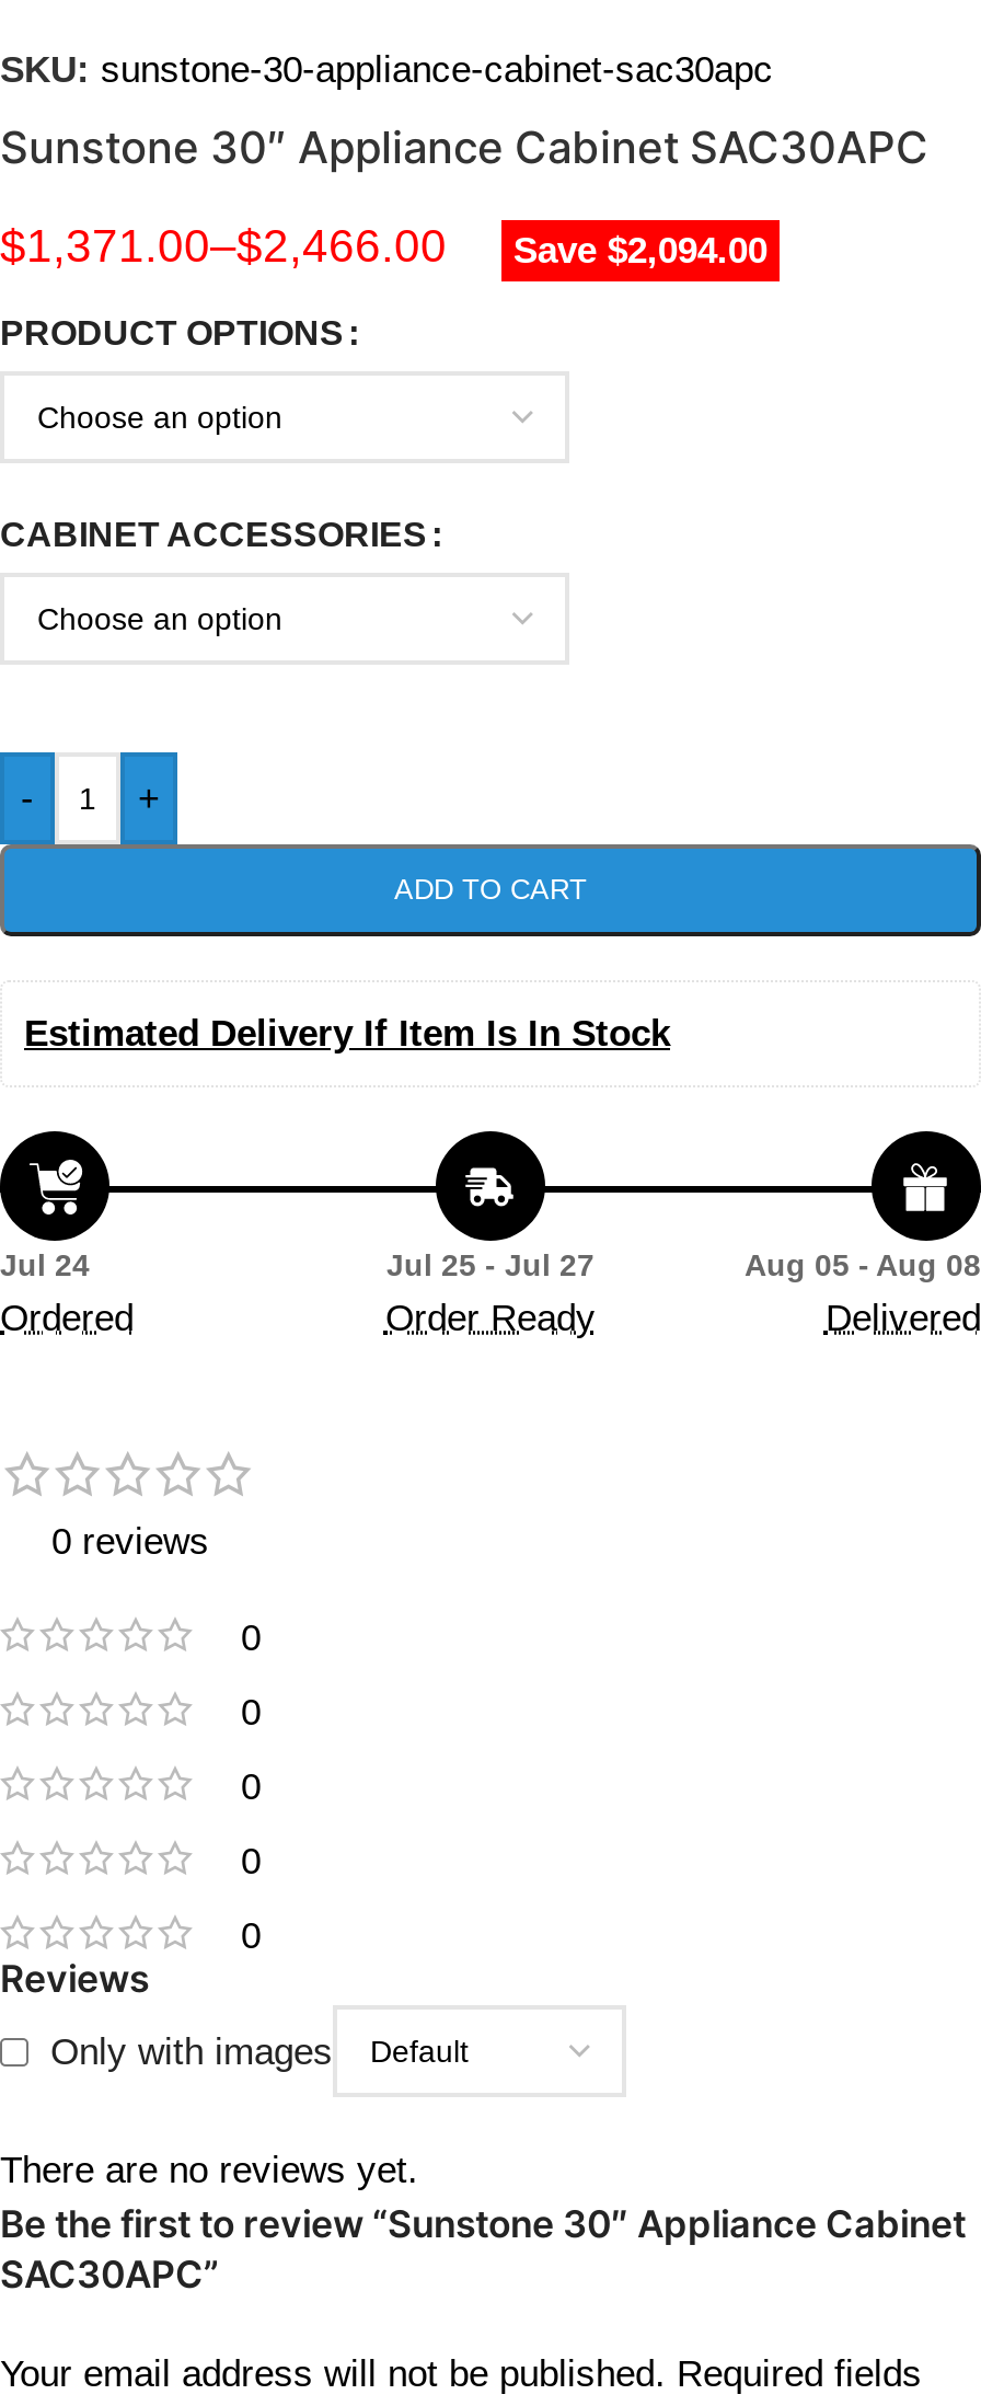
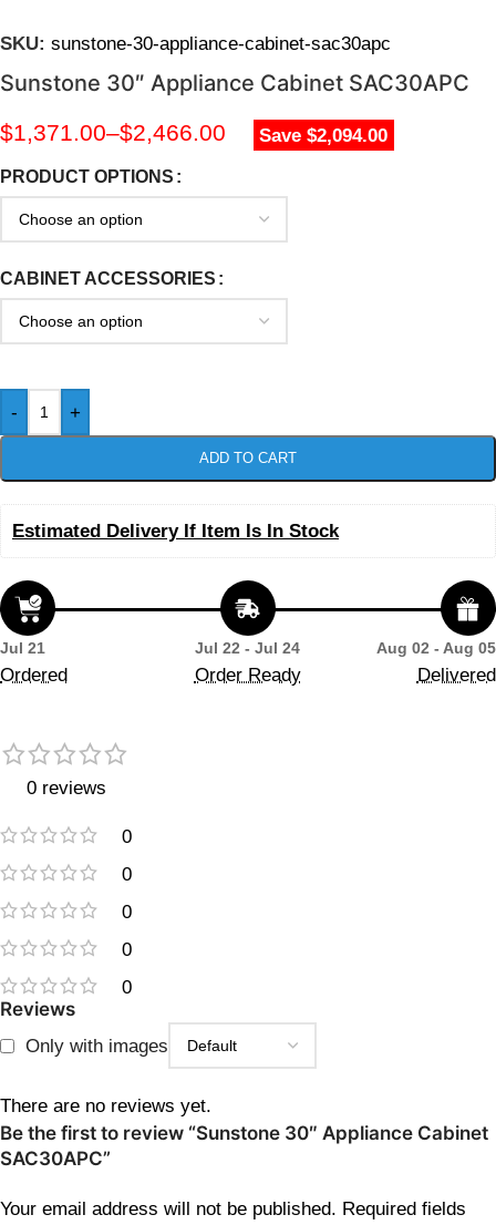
- Jul 24
+ Jul 21

- Jul 25 - Jul 27
+ Jul 22 - Jul 24

- Aug 05 - Aug 08
+ Aug 02 - Aug 05
